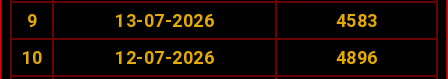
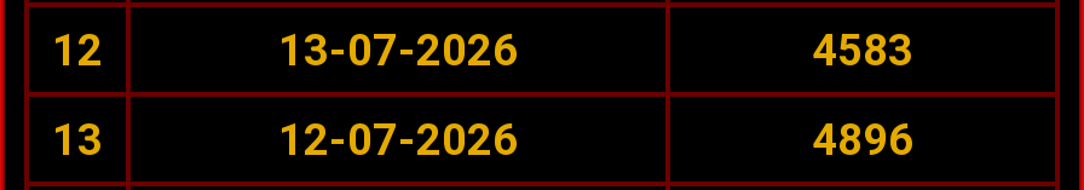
- 9
+ 12

- 10
+ 13
